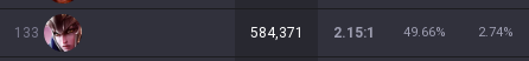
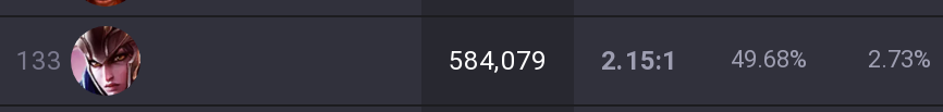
- 584,371
+ 584,079

- 49.66%
+ 49.68%

- 2.74%
+ 2.73%
